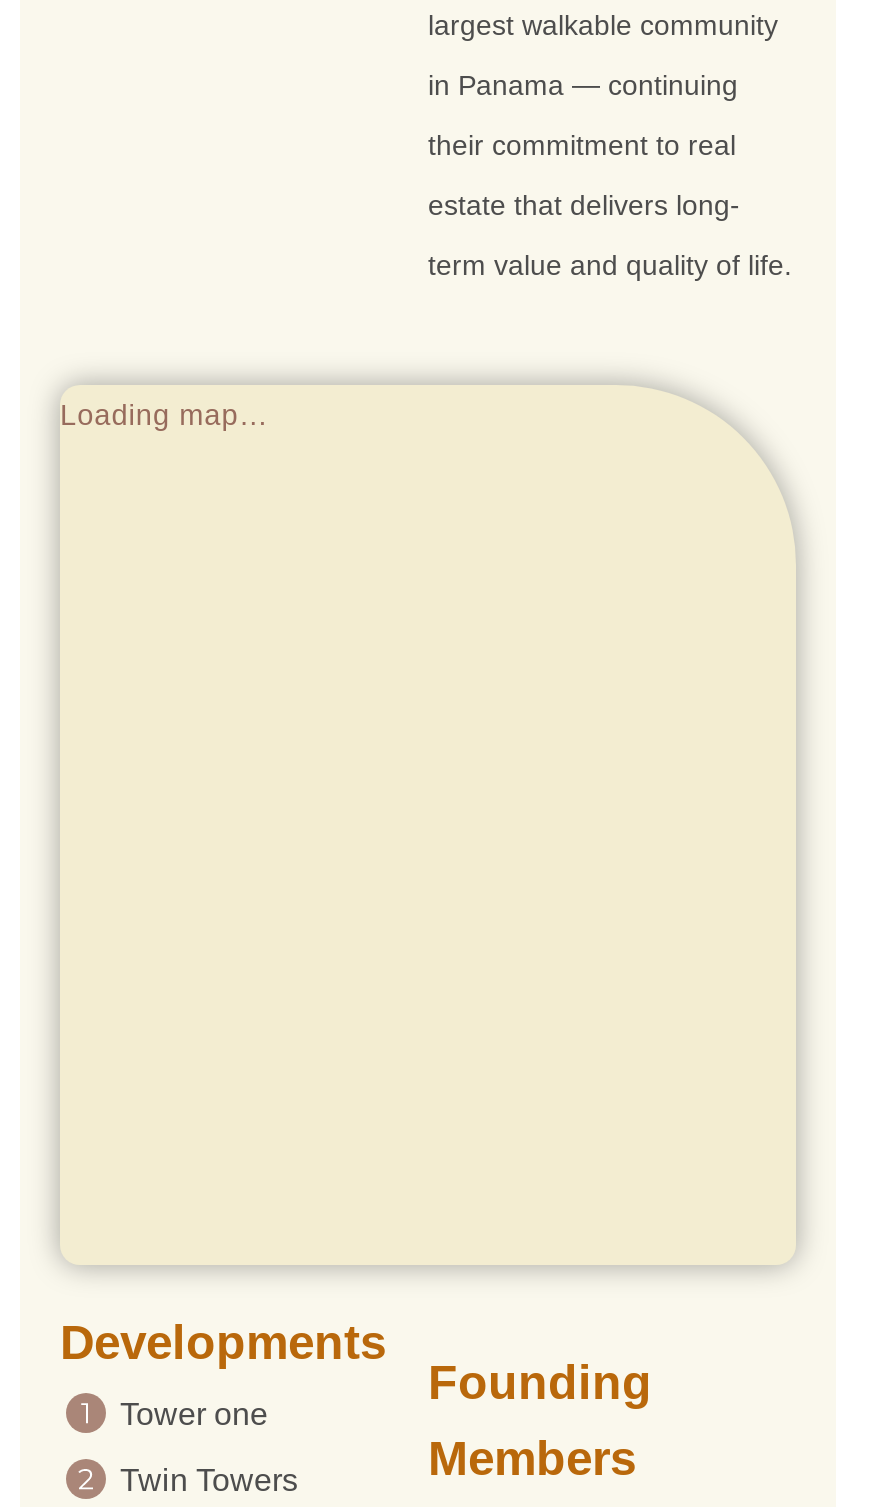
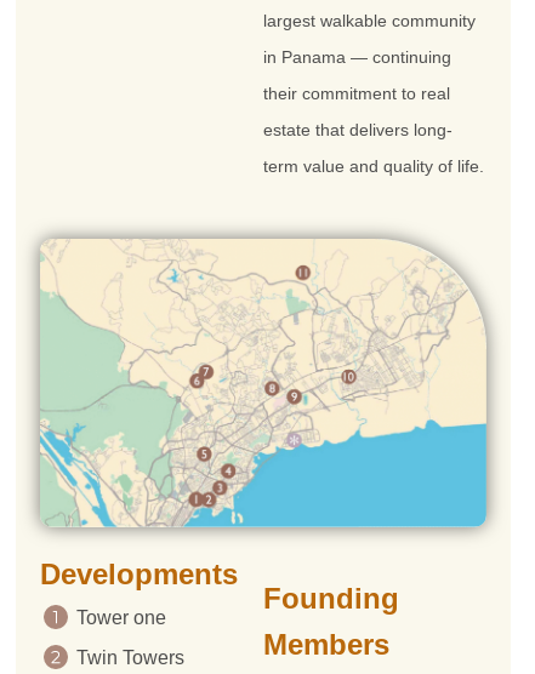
+ [image]

- Loading map…
